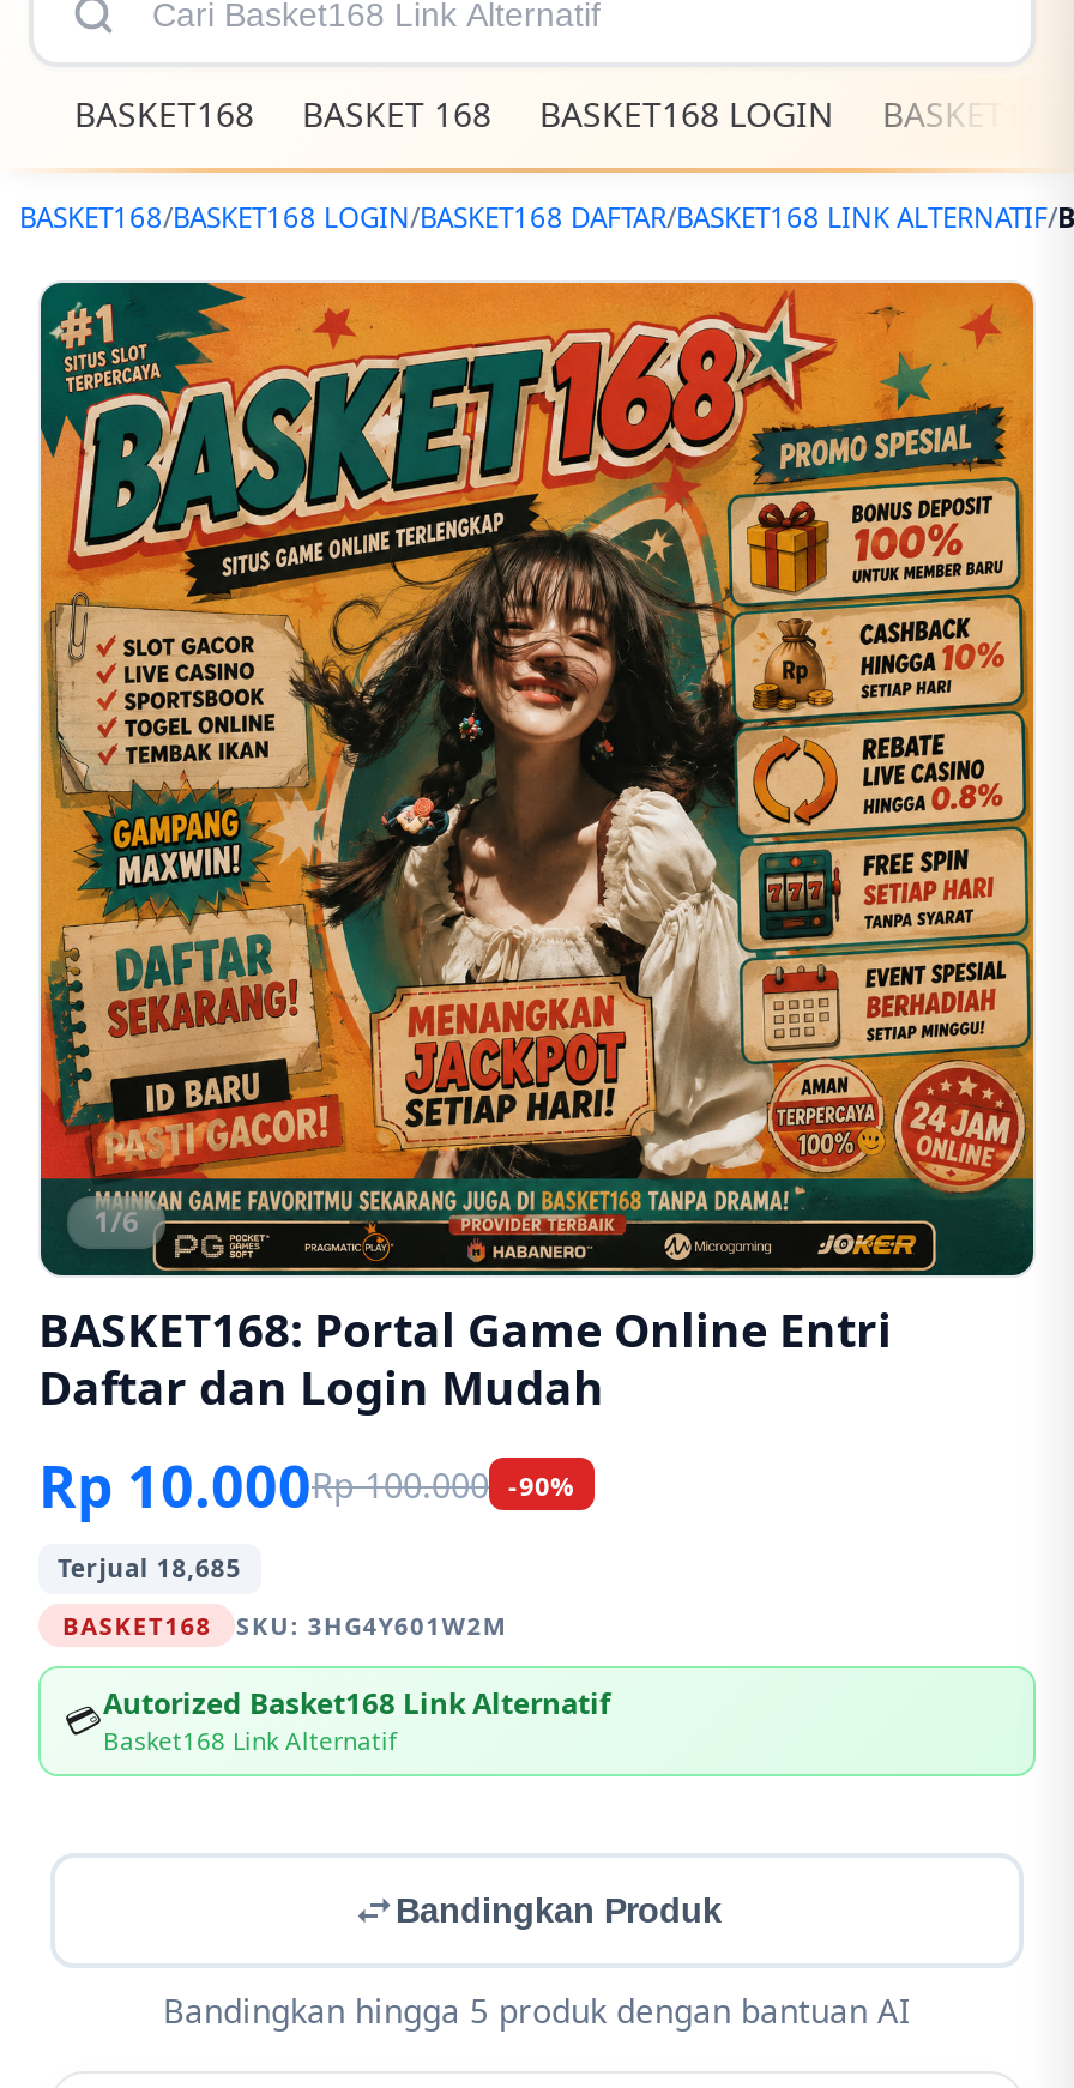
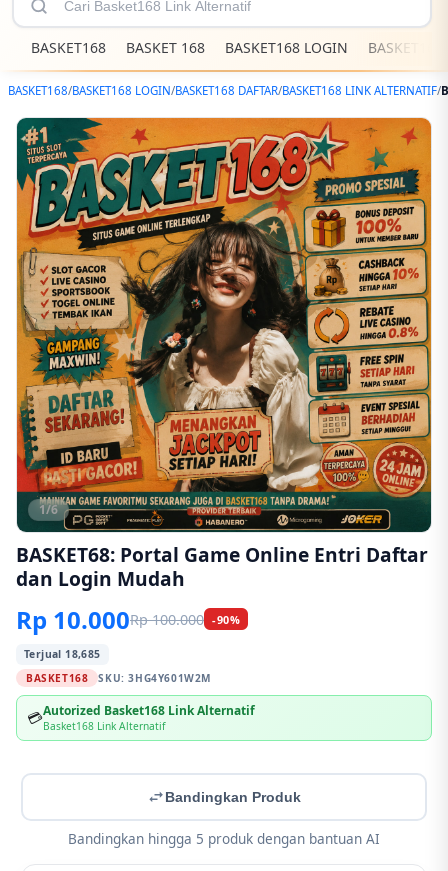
- BASKET168: Portal Game Online Entri
- Daftar dan Login Mudah
+ BASKET68: Portal Game Online Entri Daftar
+ dan Login Mudah
